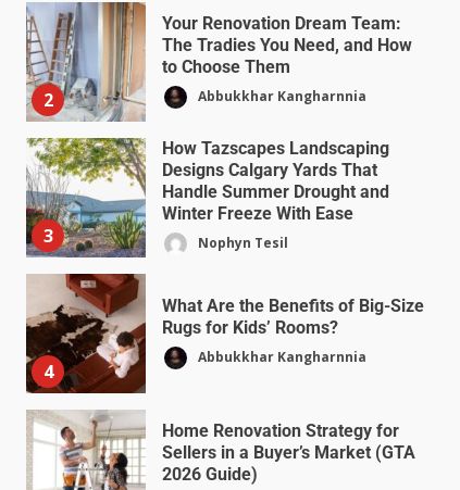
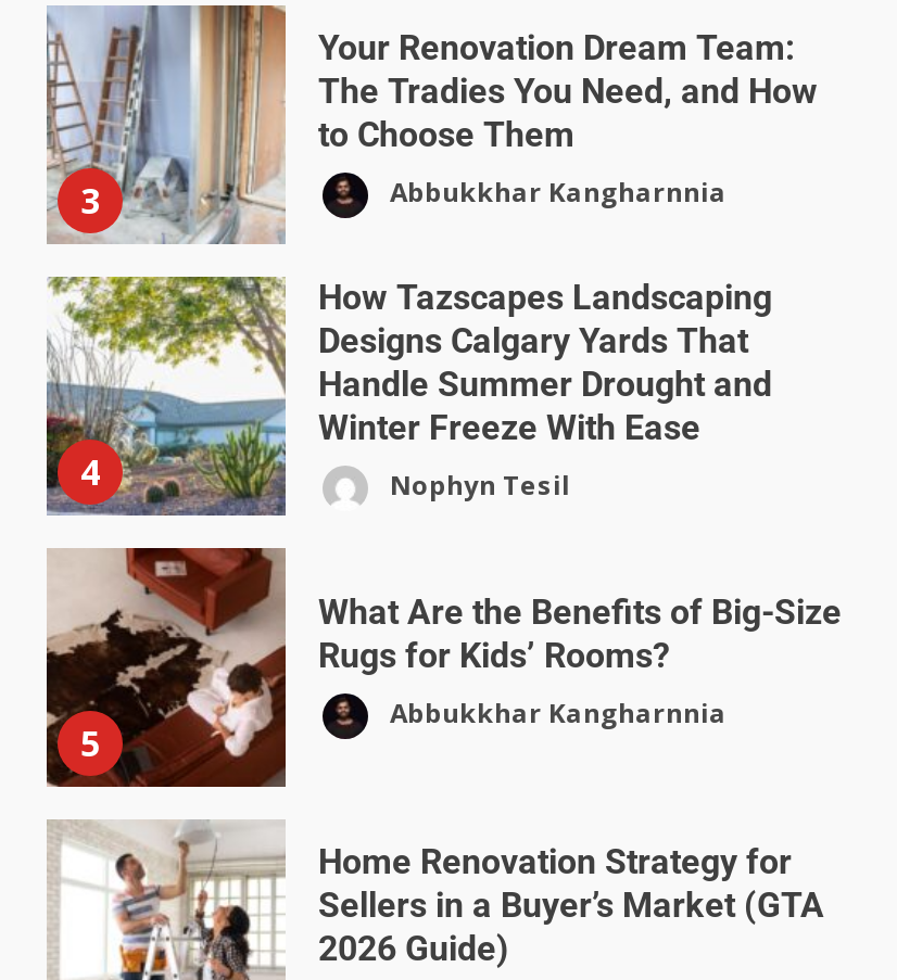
- 2
+ 3

- 3
+ 4

- 4
+ 5
